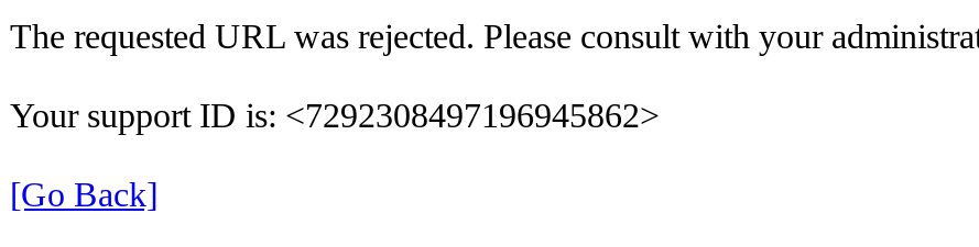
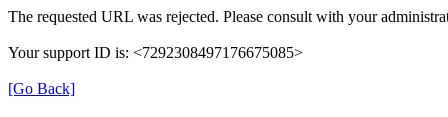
- Your support ID is: <7292308497196945862>
+ Your support ID is: <7292308497176675085>
